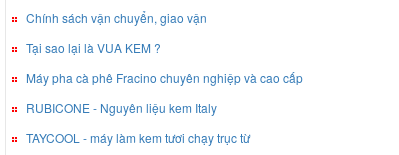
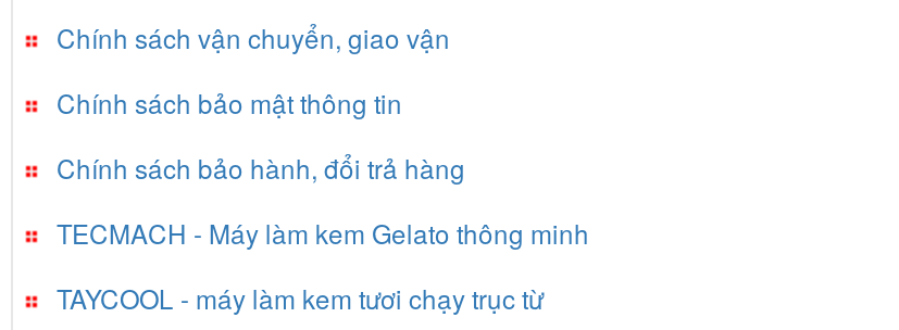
- Tại sao lại là VUA KEM ?
+ Chính sách bảo mật thông tin

- Máy pha cà phê Fracino chuyên nghiệp và cao cấp
+ Chính sách bảo hành, đổi trả hàng

- RUBICONE - Nguyên liệu kem Italy
+ TECMACH - Máy làm kem Gelato thông minh
